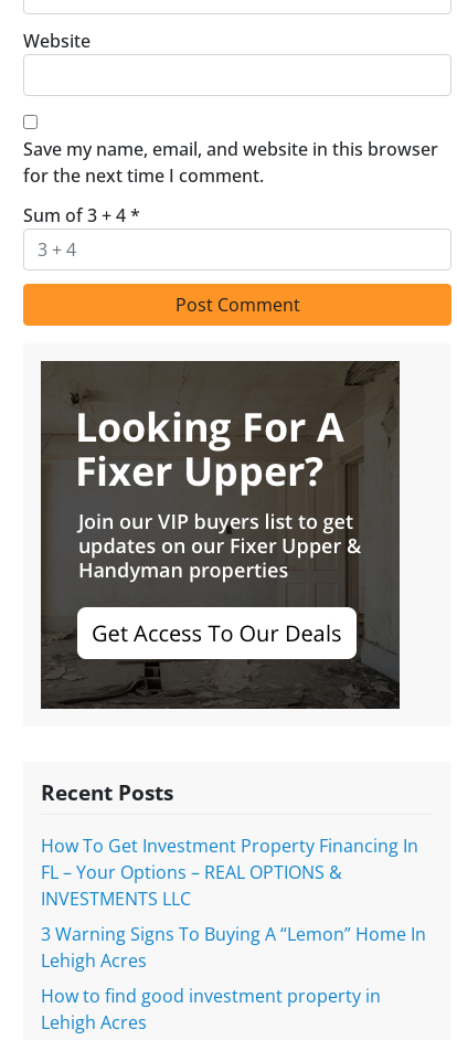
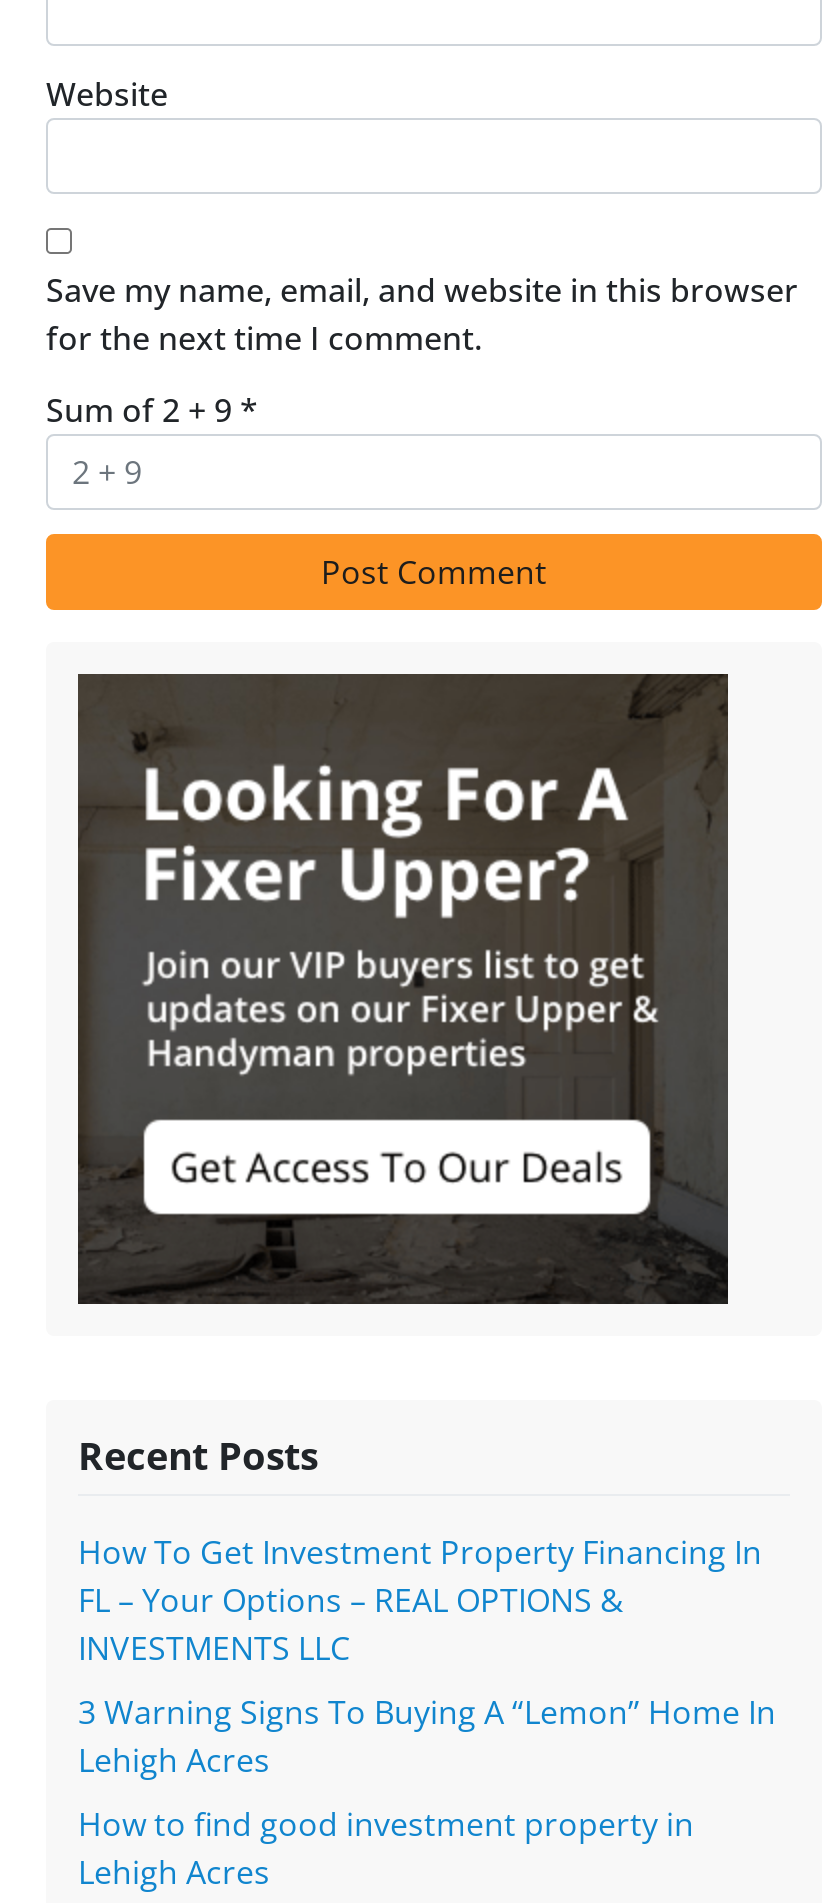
- Sum of 3 + 4 *
+ Sum of 2 + 9 *
